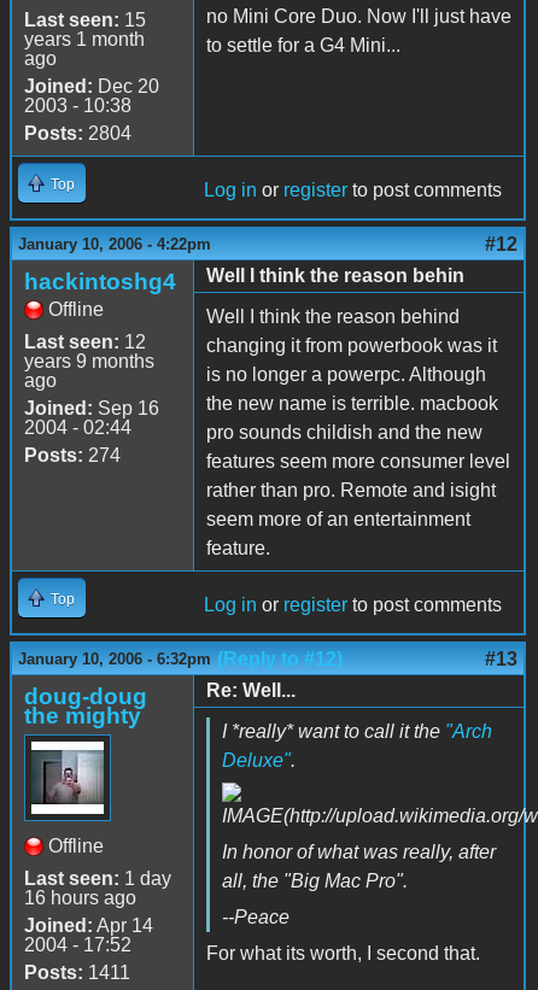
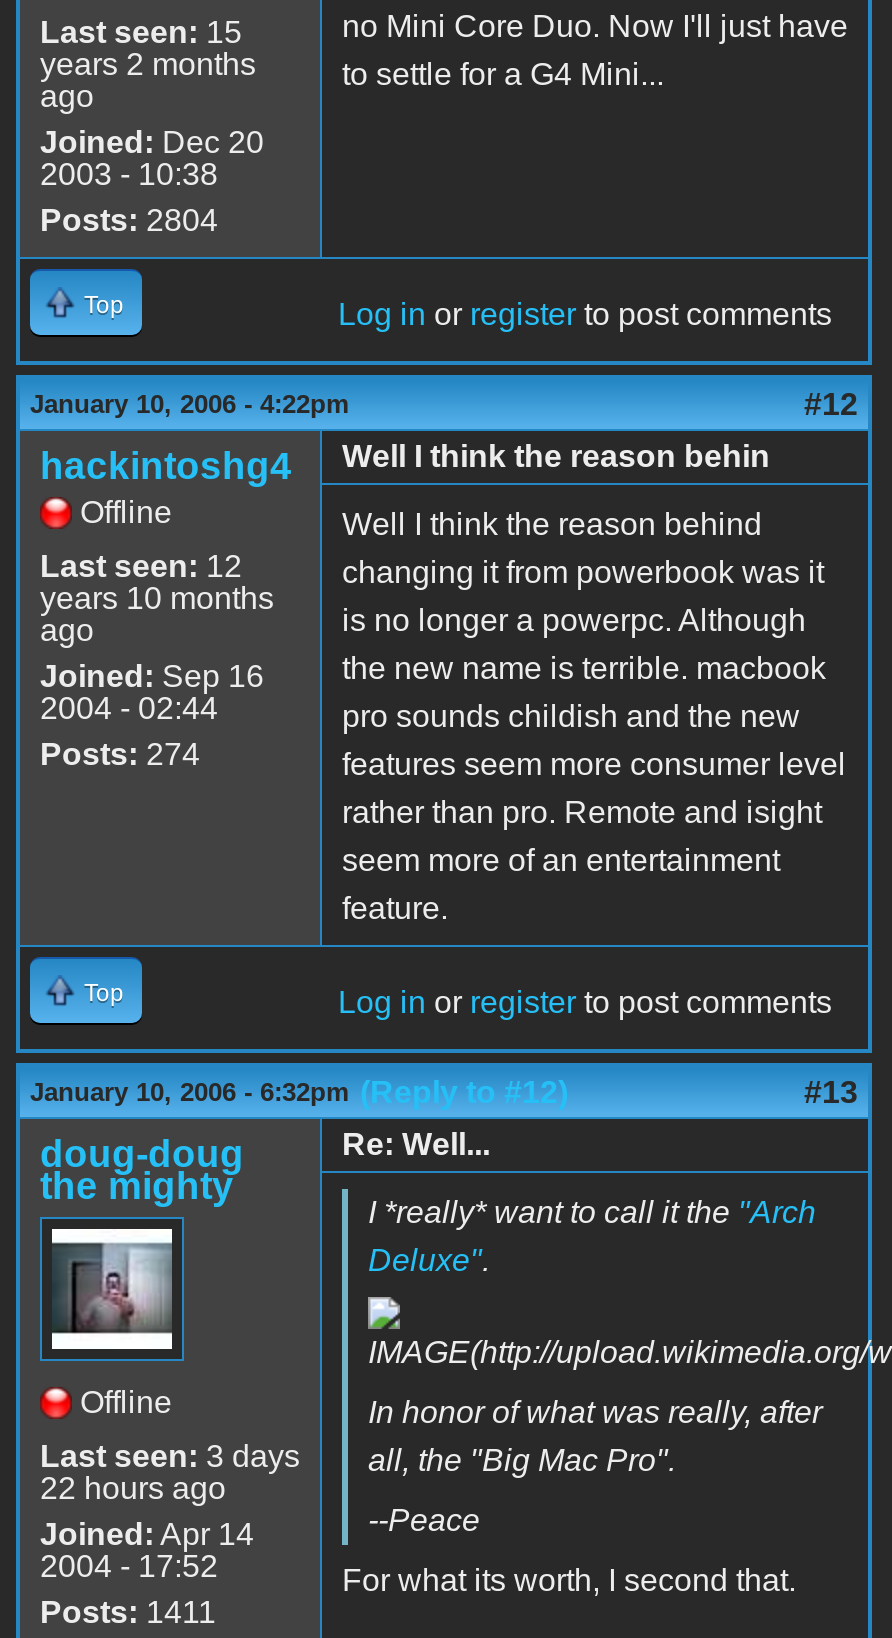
- years 1 month
+ years 2 months

- years 9 months
+ years 10 months

- Last seen: 1 day
+ Last seen: 3 days

- 16 hours ago
+ 22 hours ago
